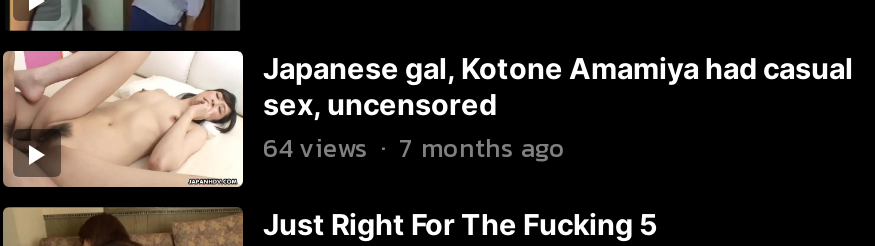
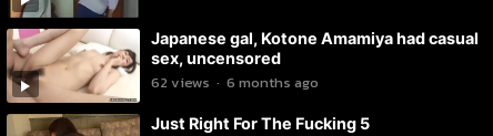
- 64 views · 7 months ago
+ 62 views · 6 months ago
